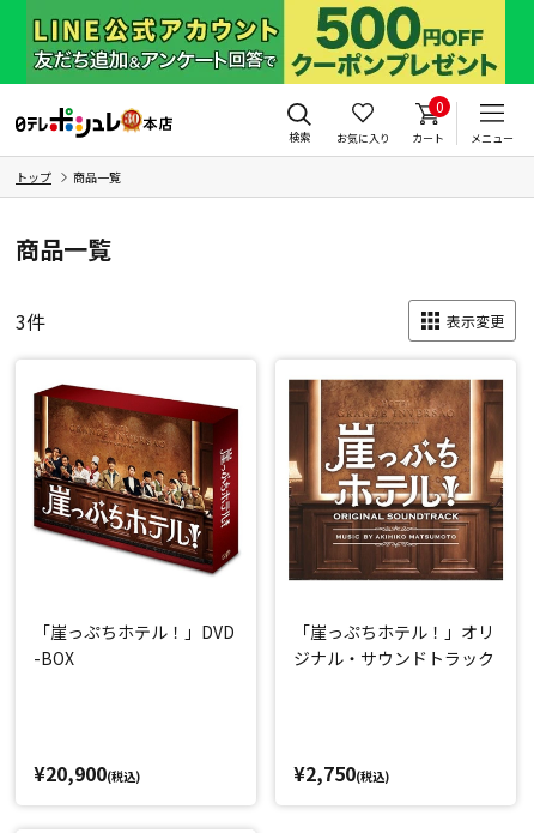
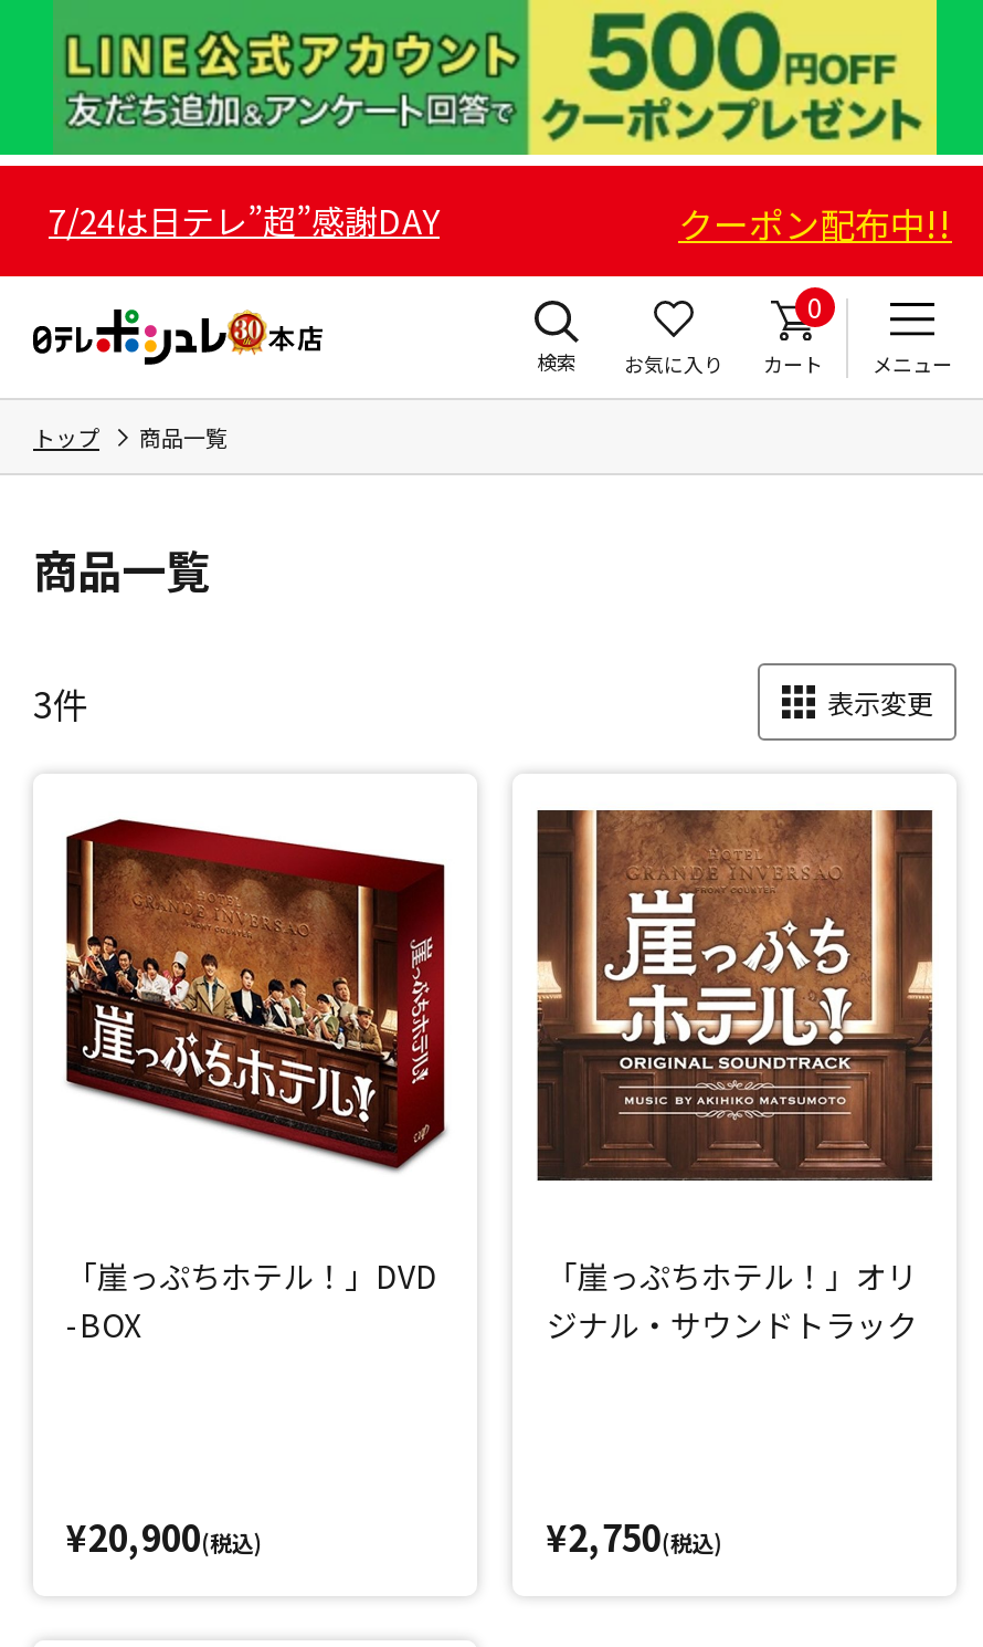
+ 7/24は日テレ”超”感謝DAY
+ クーポン配布中!!
